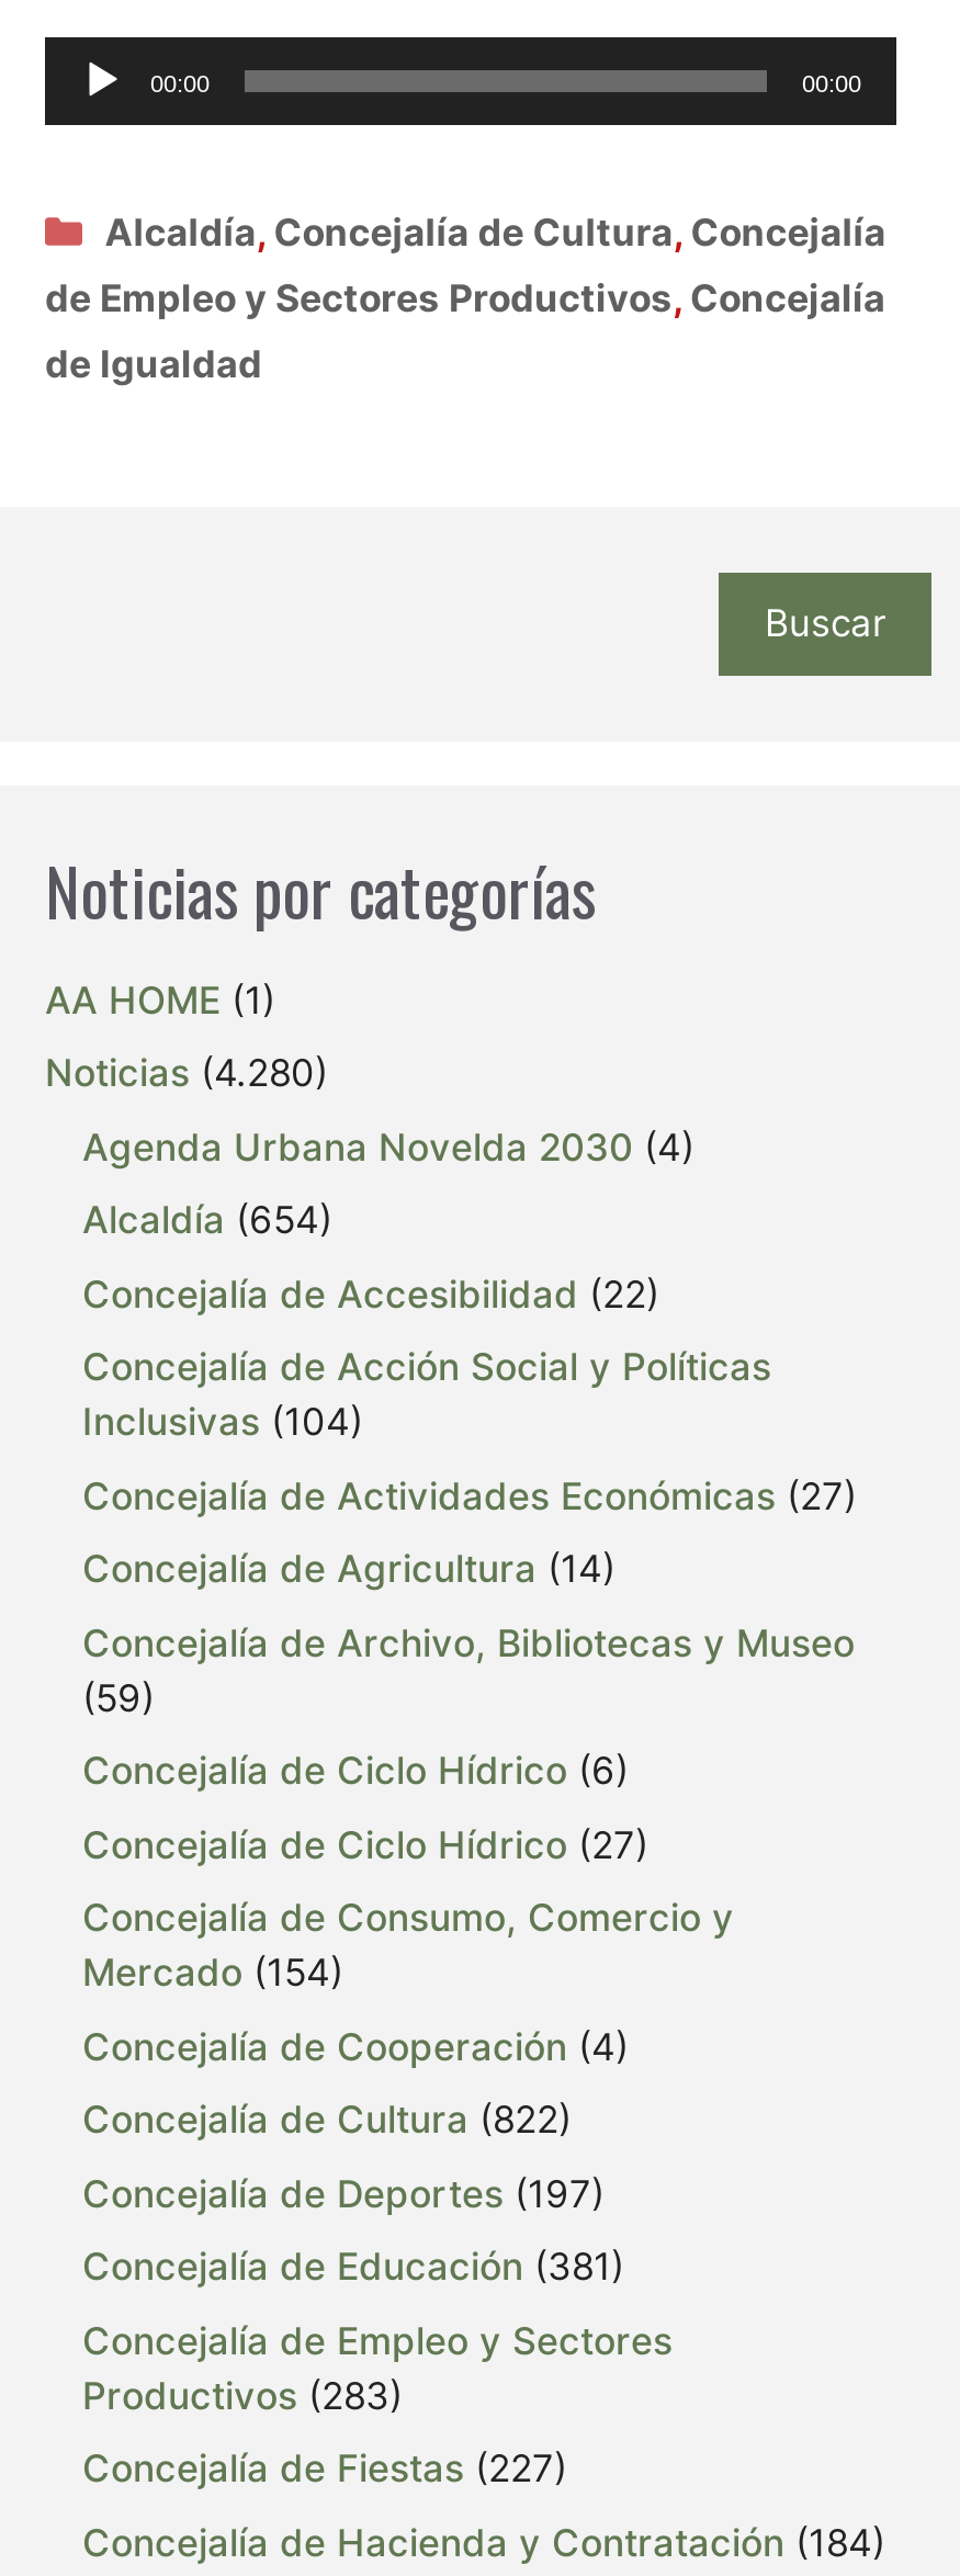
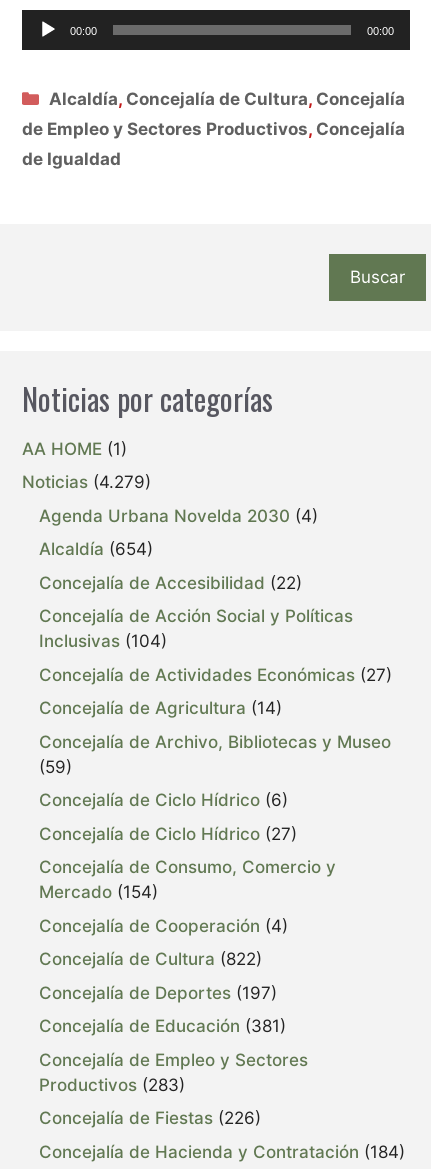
- Noticias (4.280)
+ Noticias (4.279)

- Concejalía de Fiestas (227)
+ Concejalía de Fiestas (226)
